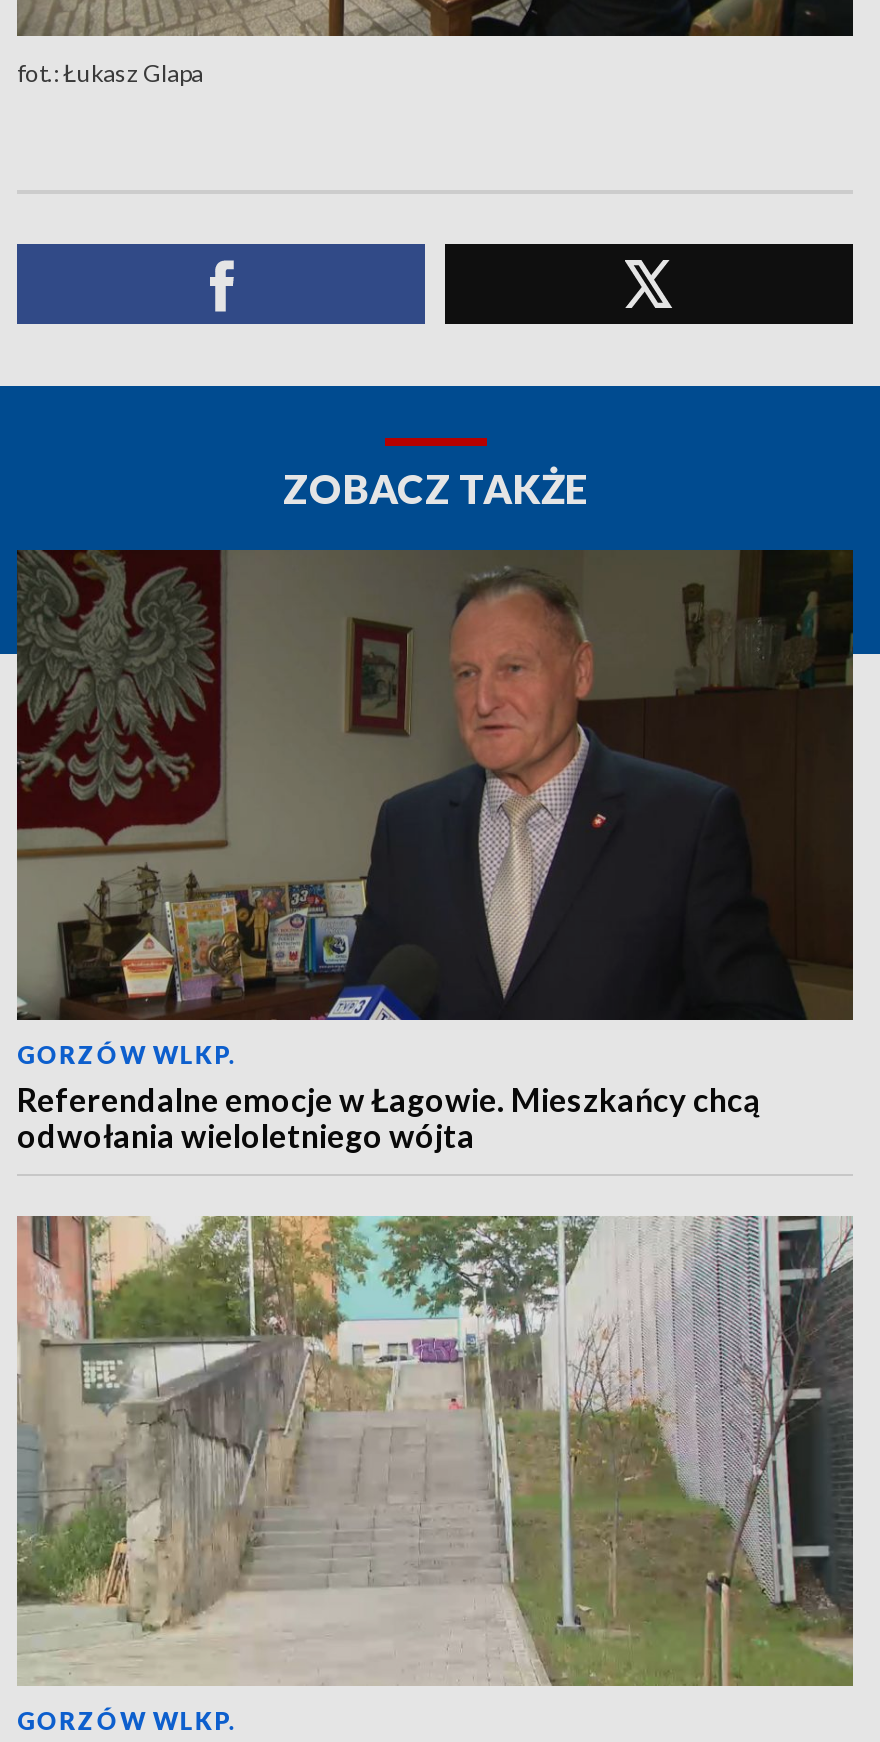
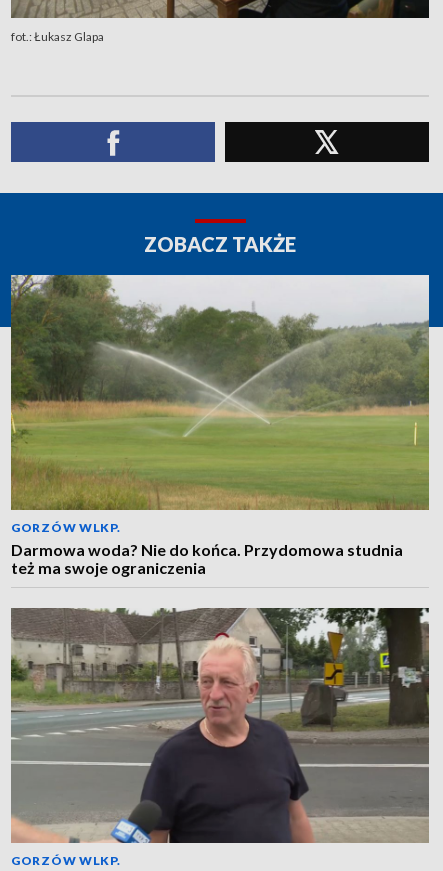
- [image]
- Referendalne emocje w Łagowie. Mieszkańcy chcą
- odwołania wieloletniego wójta
+ [image]
+ Darmowa woda? Nie do końca. Przydomowa studnia
+ też ma swoje ograniczenia

- [image]
+ [image]
